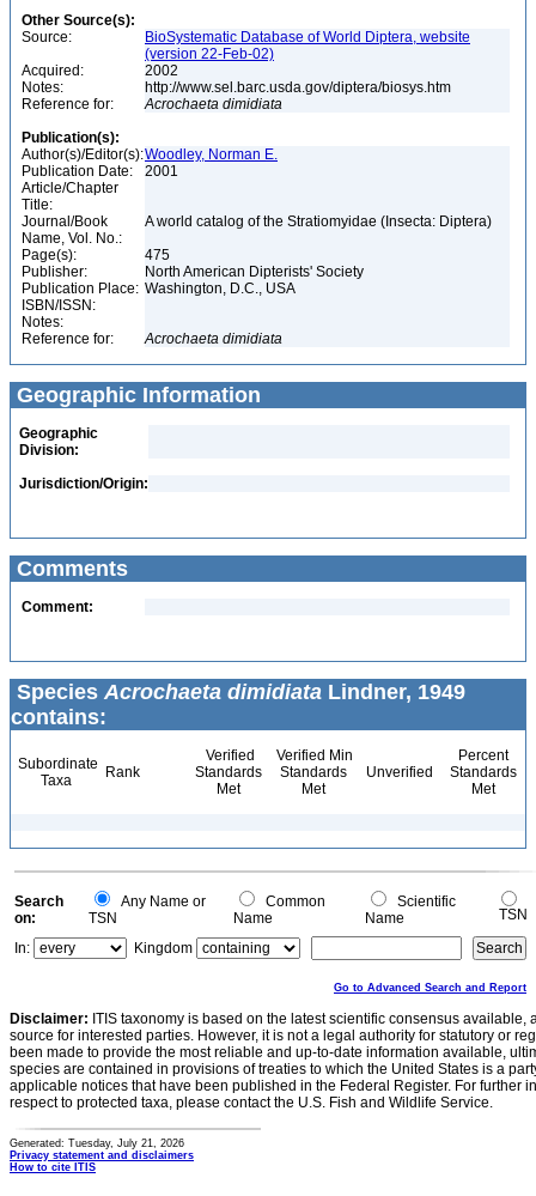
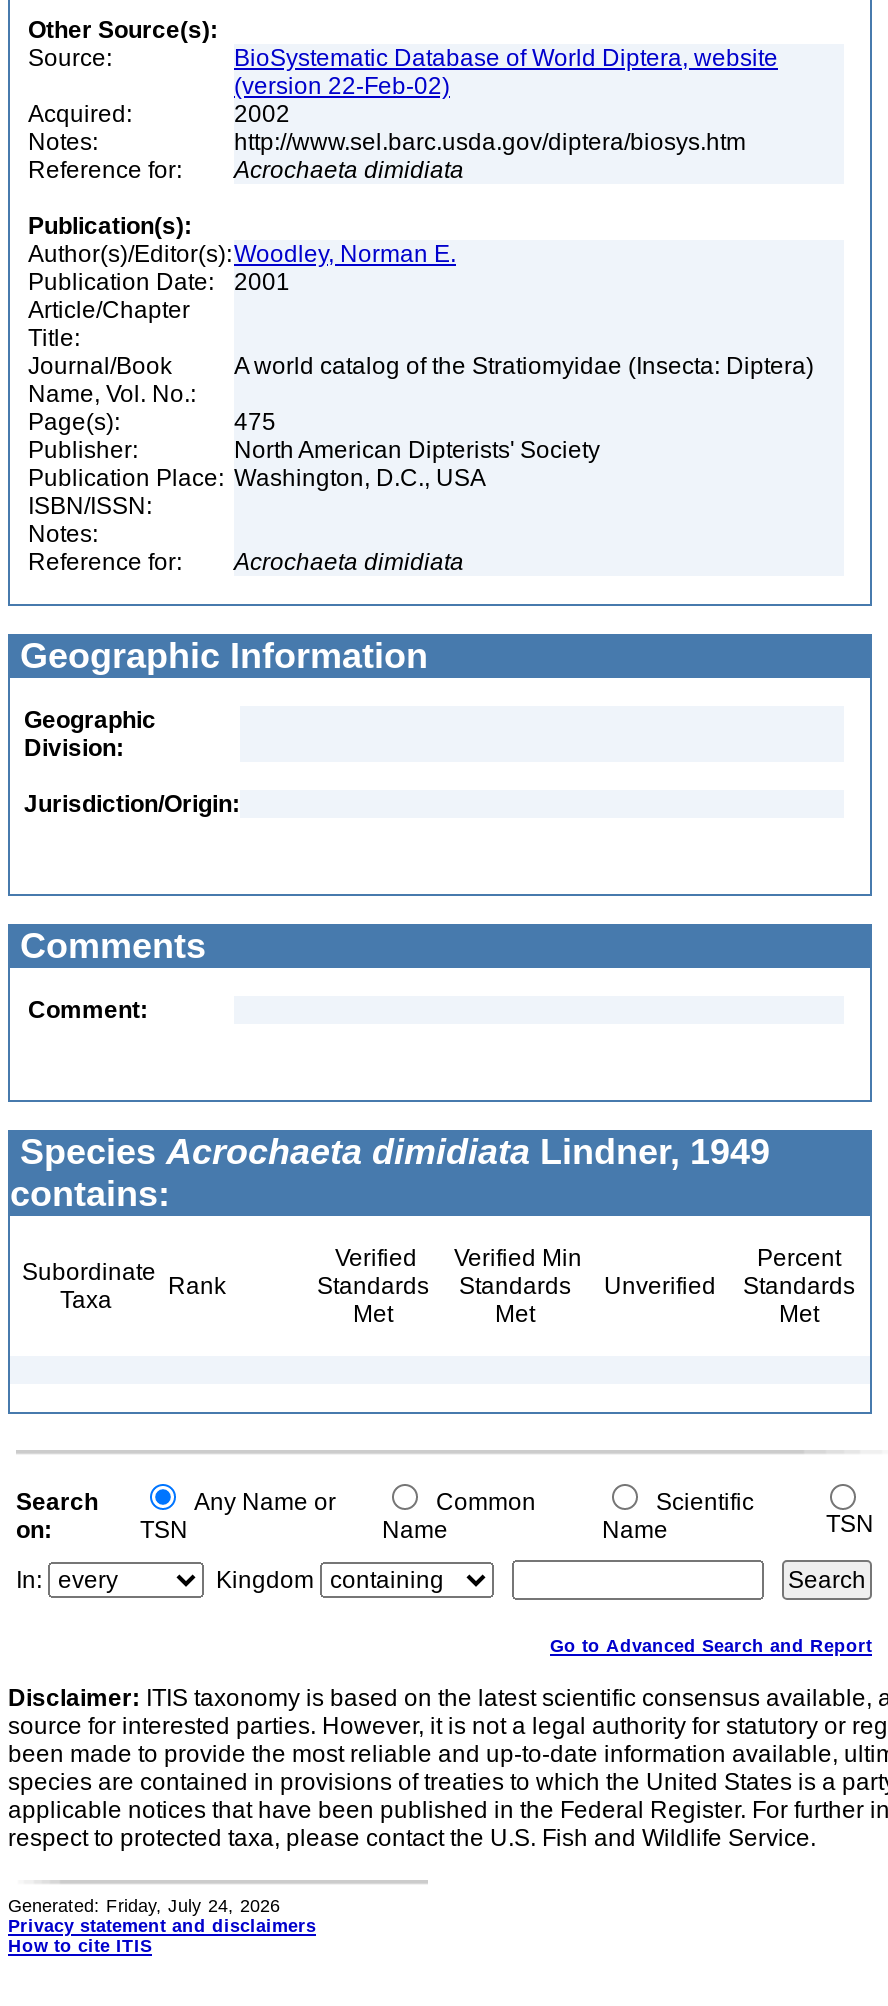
- Generated: Tuesday, July 21, 2026
+ Generated: Friday, July 24, 2026
